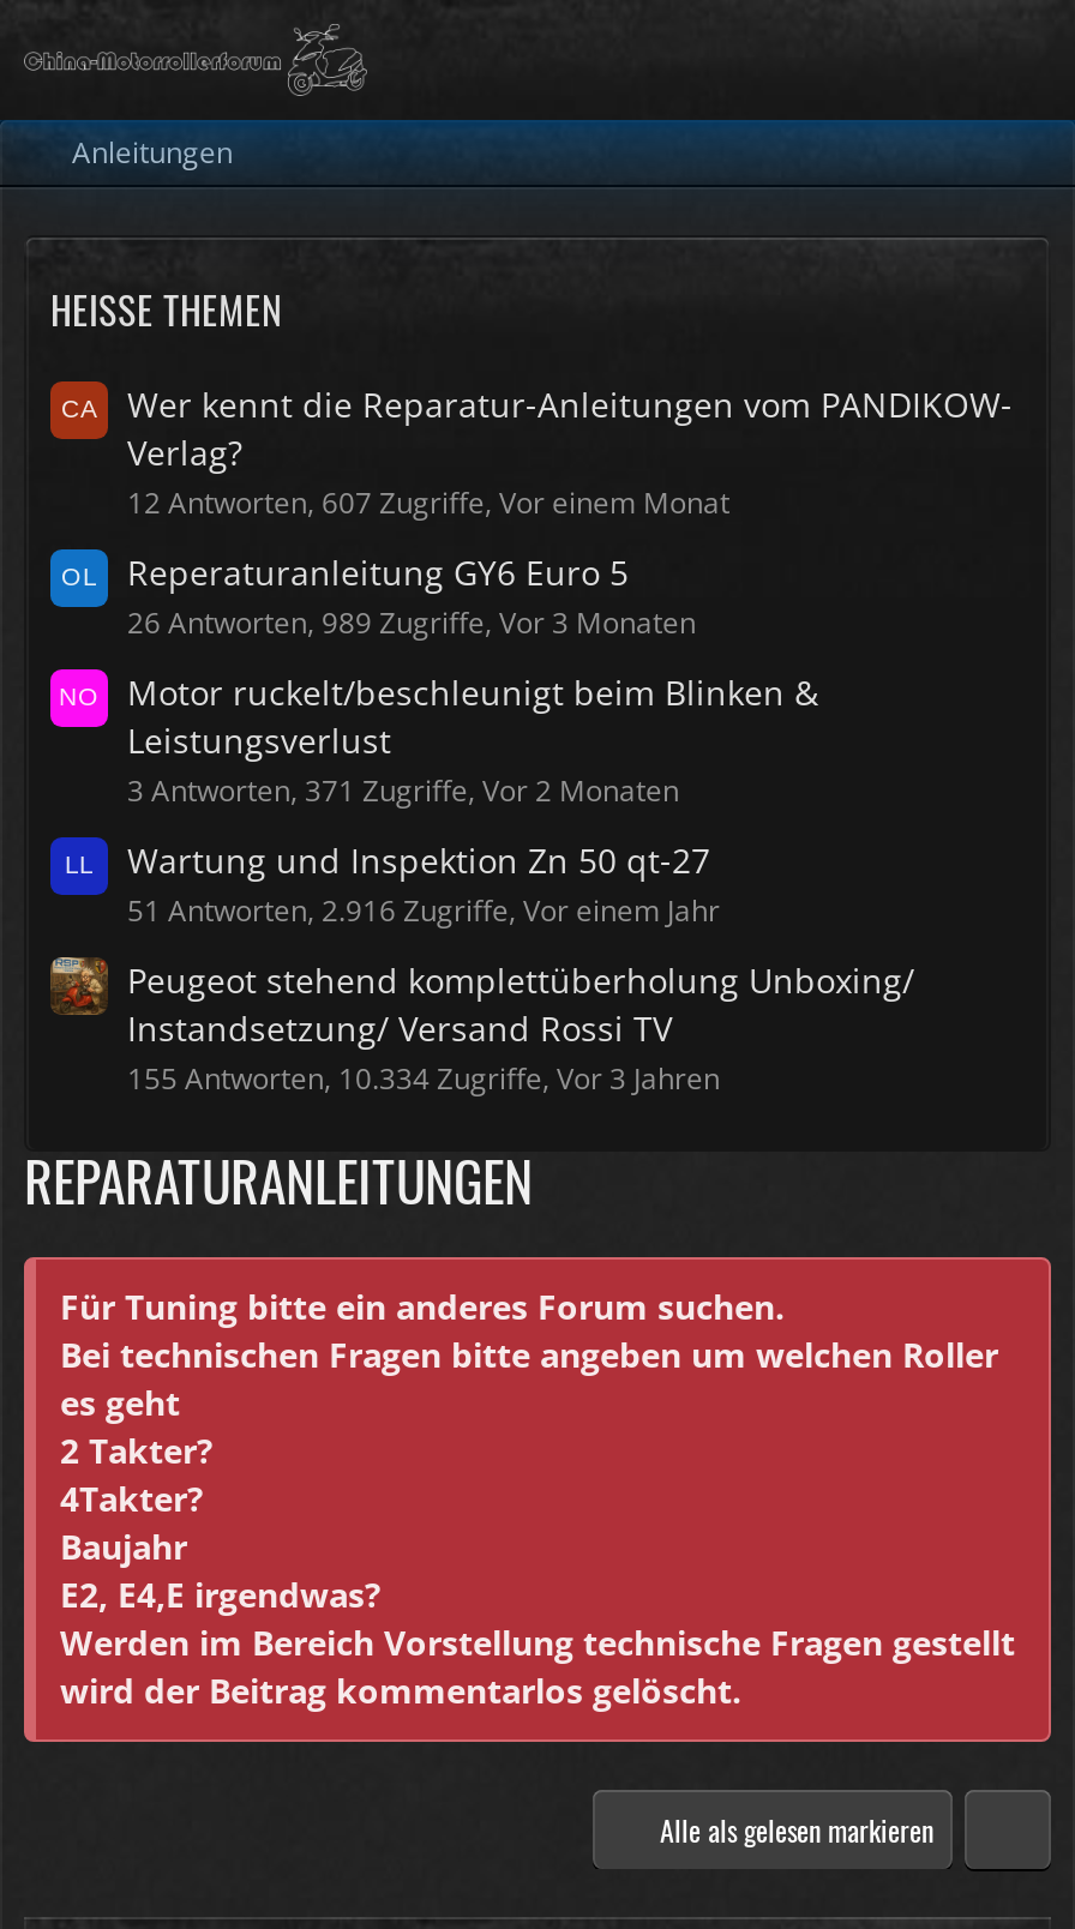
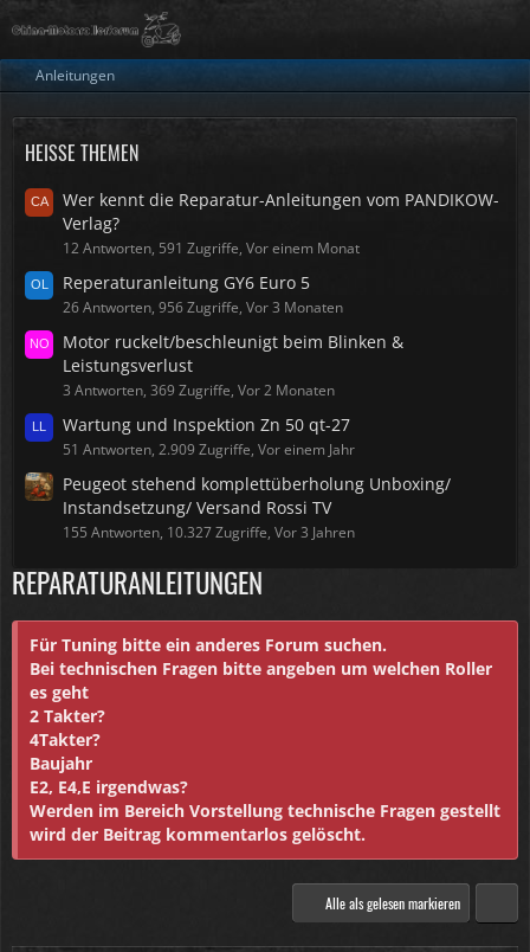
- 12 Antworten, 607 Zugriffe, Vor einem Monat
+ 12 Antworten, 591 Zugriffe, Vor einem Monat

- 26 Antworten, 989 Zugriffe, Vor 3 Monaten
+ 26 Antworten, 956 Zugriffe, Vor 3 Monaten

- 3 Antworten, 371 Zugriffe, Vor 2 Monaten
+ 3 Antworten, 369 Zugriffe, Vor 2 Monaten

- 51 Antworten, 2.916 Zugriffe, Vor einem Jahr
+ 51 Antworten, 2.909 Zugriffe, Vor einem Jahr

- 155 Antworten, 10.334 Zugriffe, Vor 3 Jahren
+ 155 Antworten, 10.327 Zugriffe, Vor 3 Jahren
